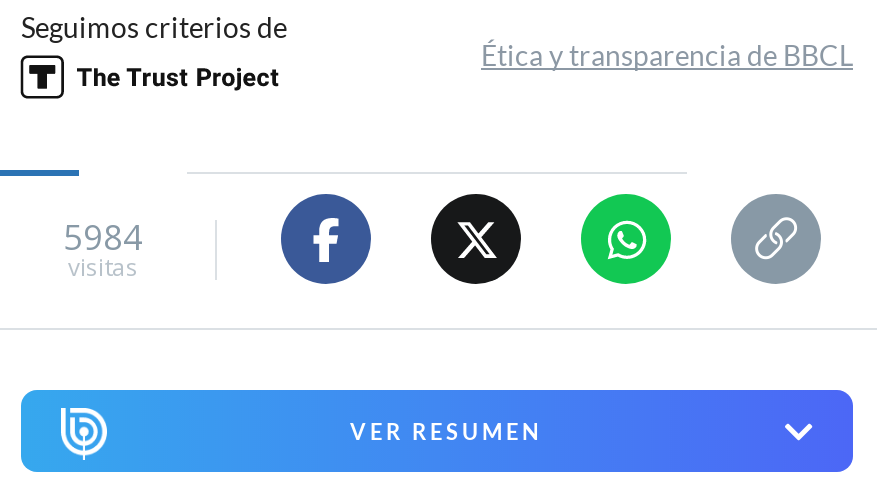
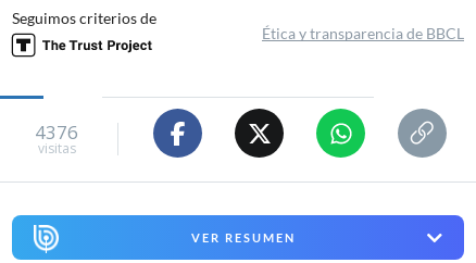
- 5984
+ 4376
